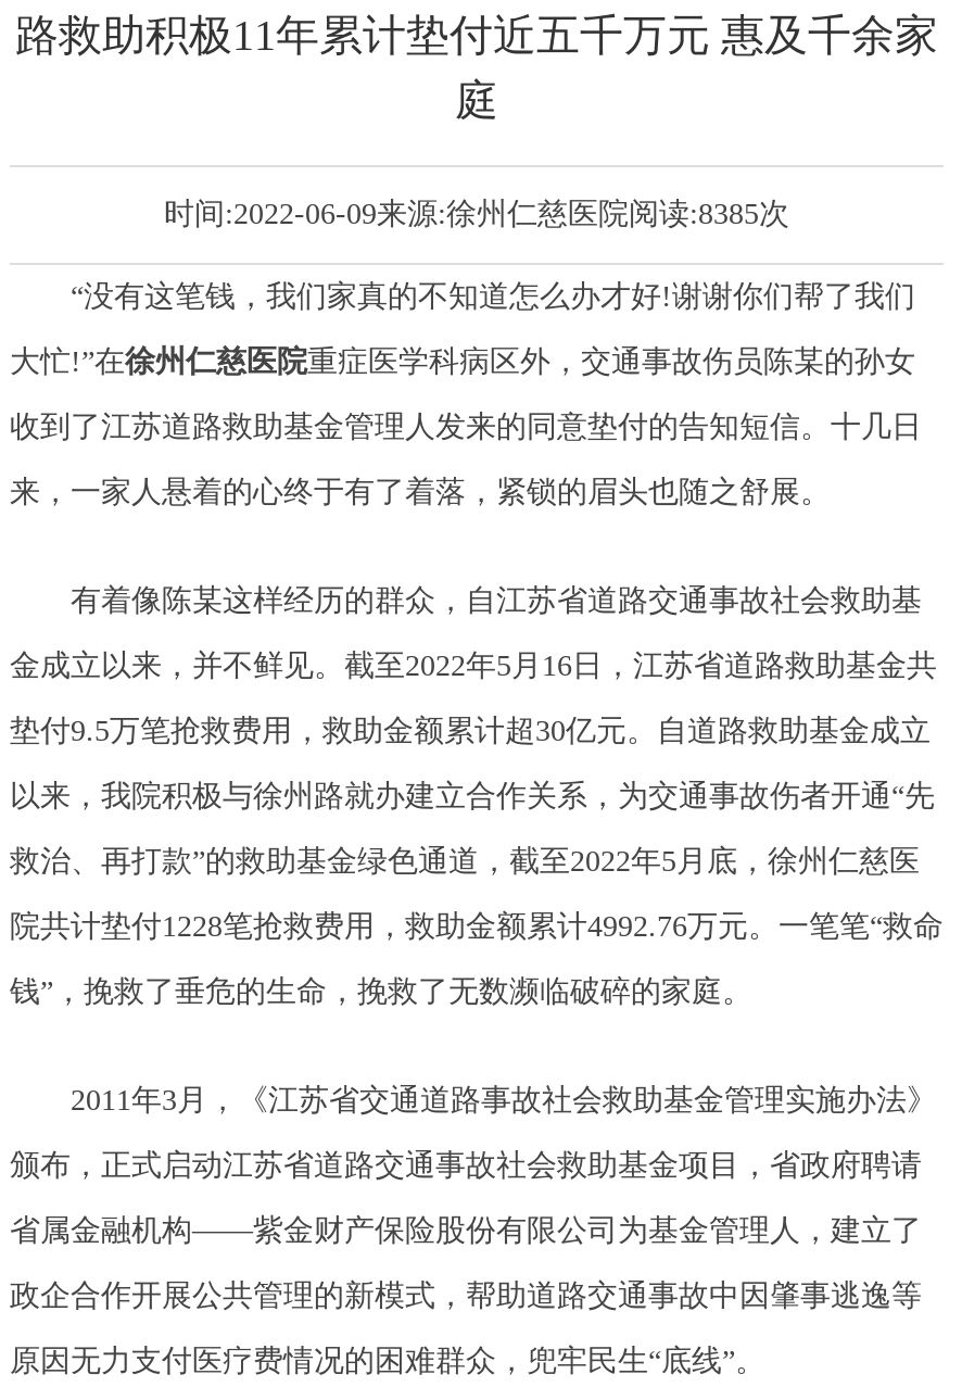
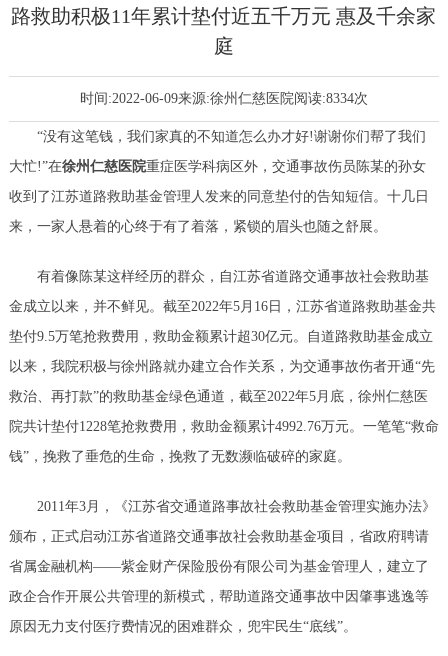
- 时间:2022-06-09来源:徐州仁慈医院阅读:8385次
+ 时间:2022-06-09来源:徐州仁慈医院阅读:8334次
